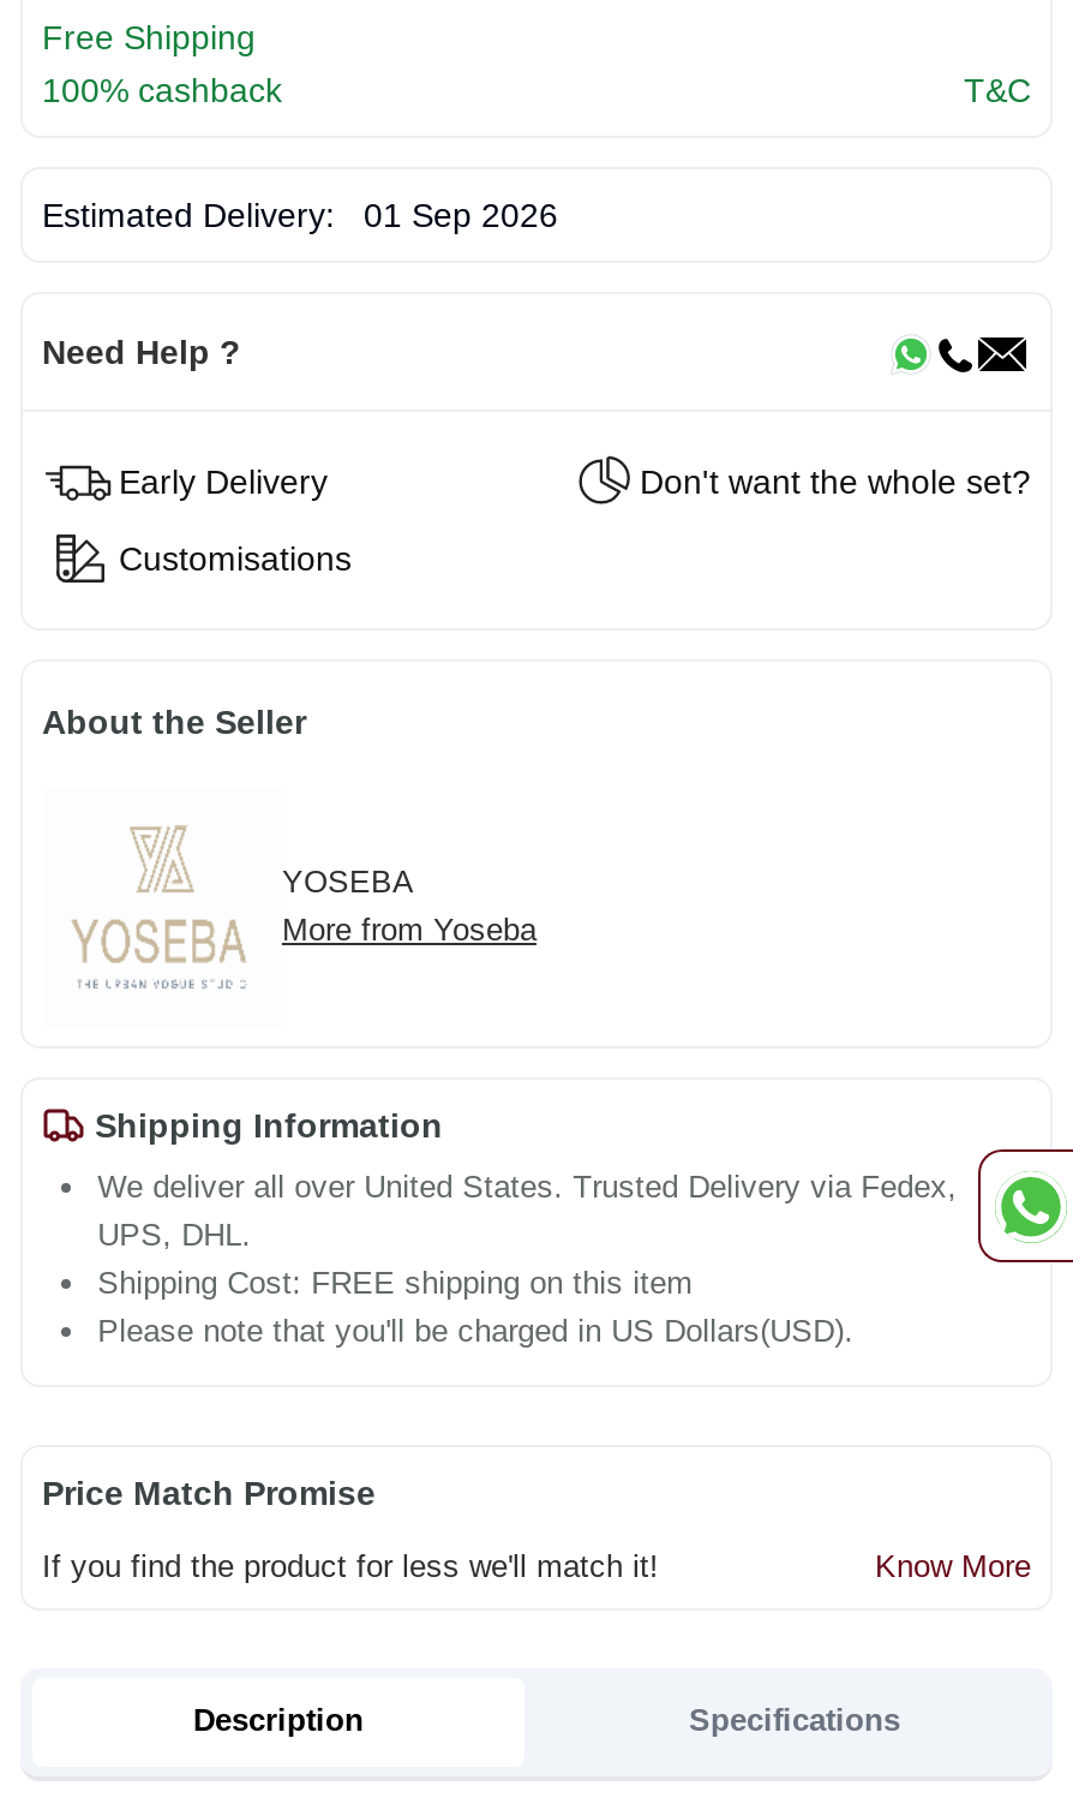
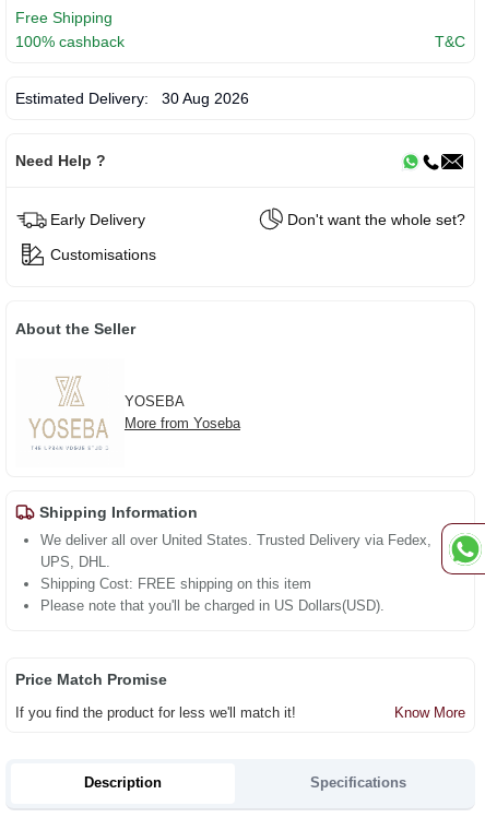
- Estimated Delivery: 01 Sep 2026
+ Estimated Delivery: 30 Aug 2026
